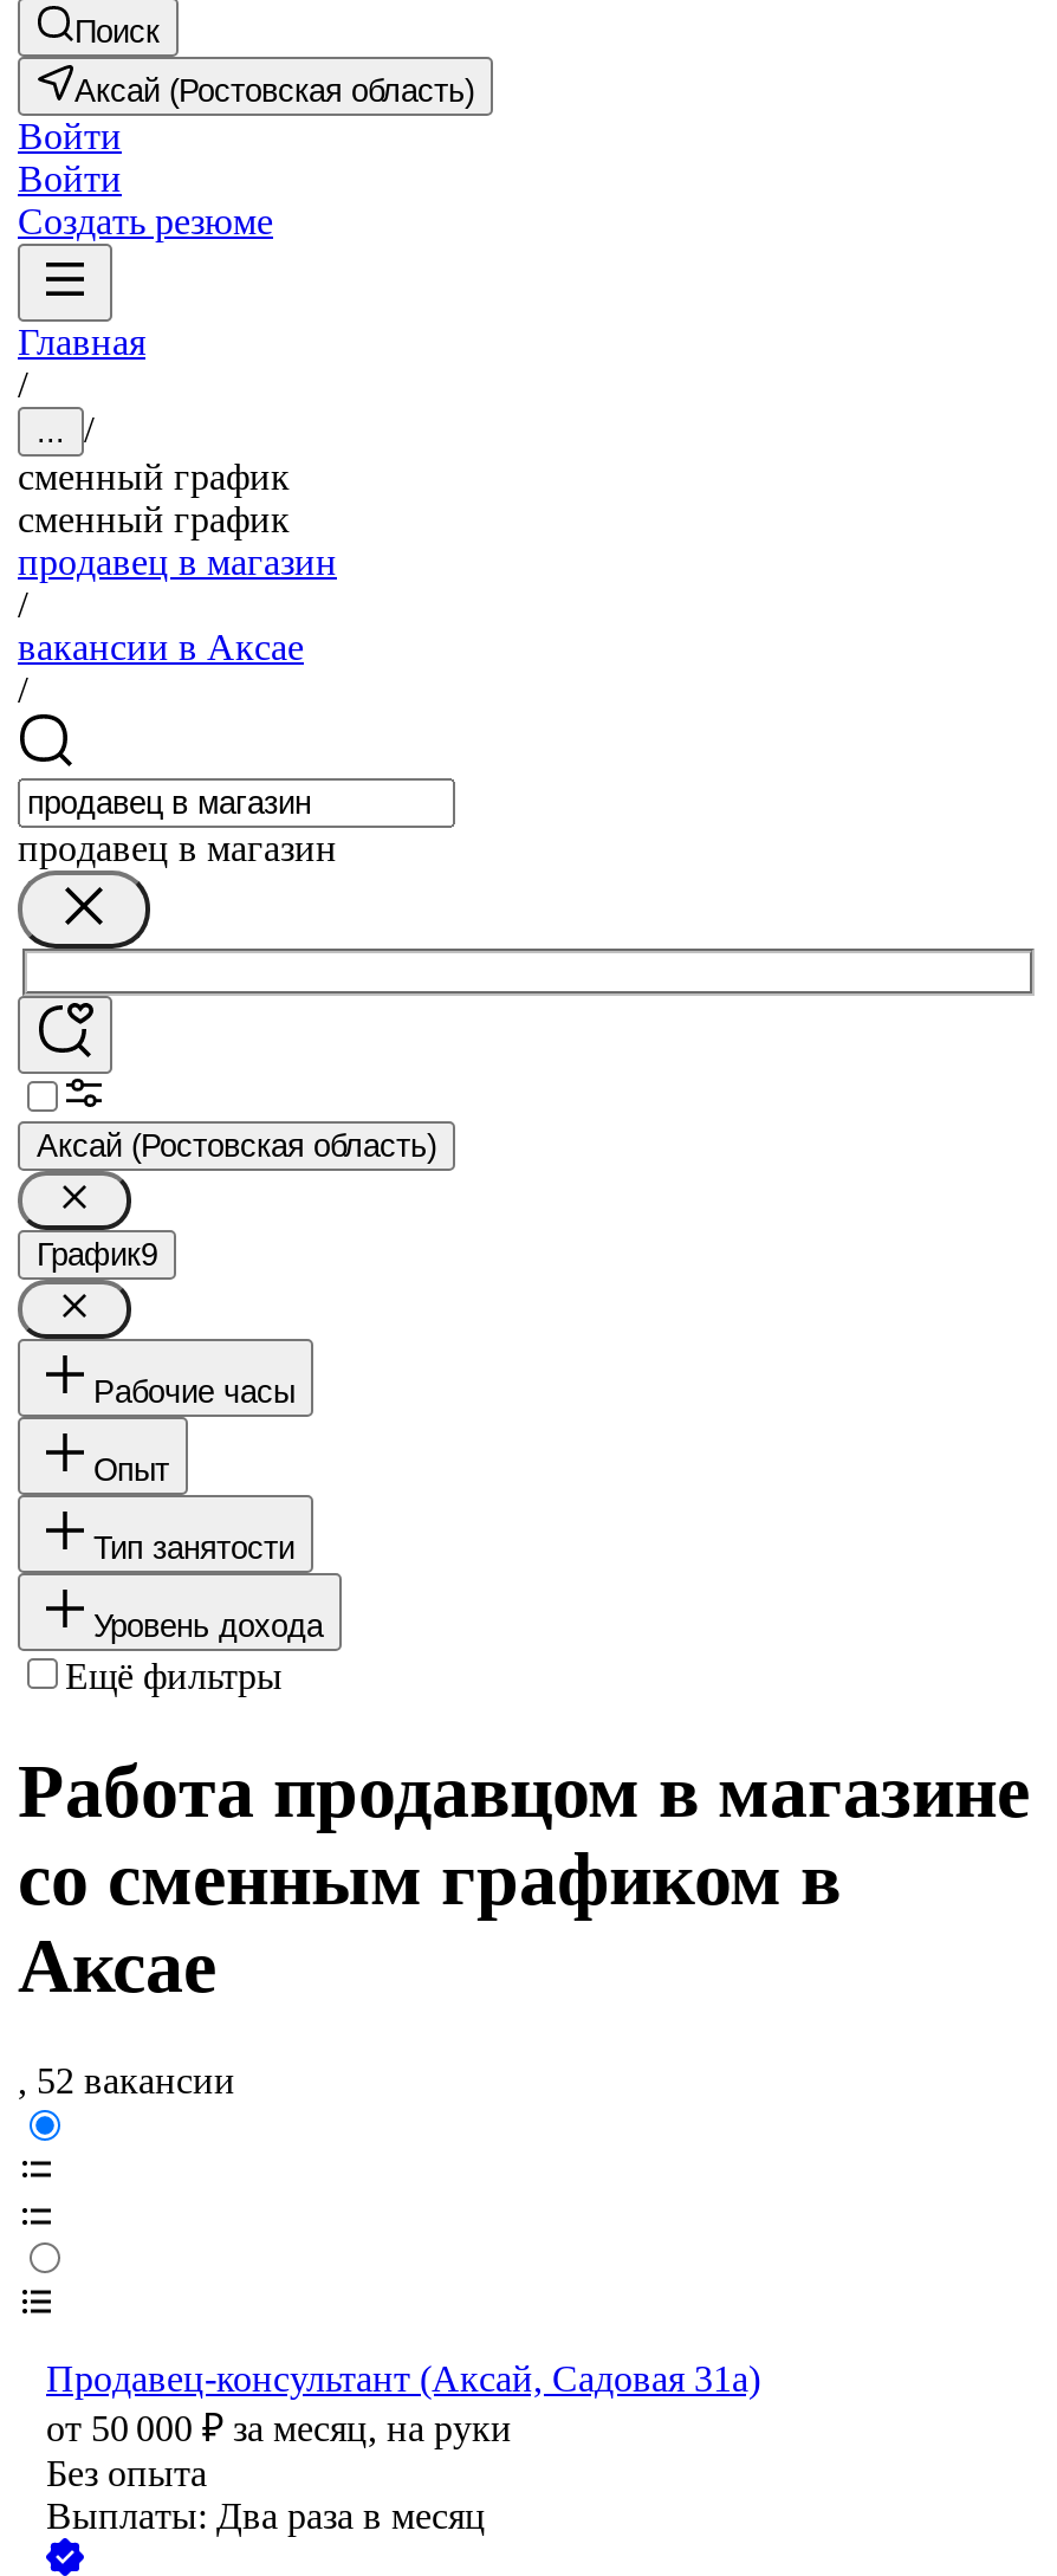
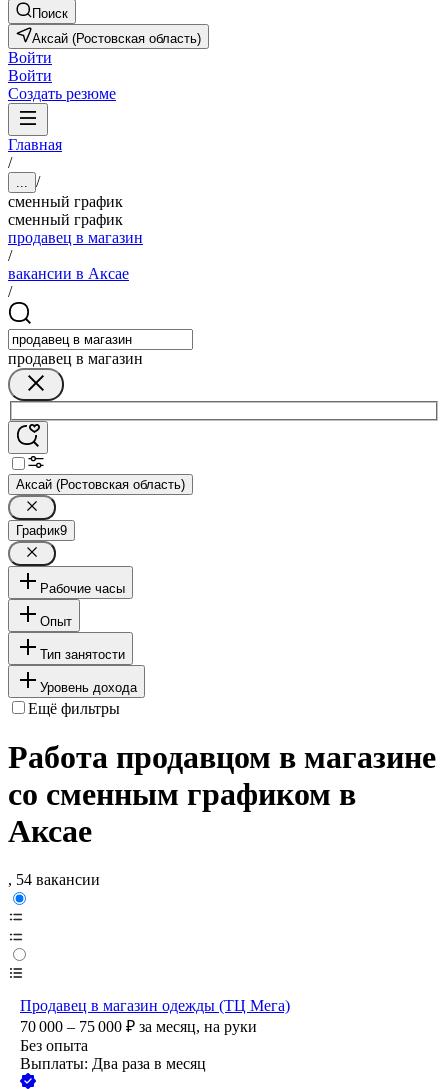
- , 52 вакансии
+ , 54 вакансии

- Продавец-консультант (Аксай, Садовая 31а)
- от 50 000 ₽ за месяц, на руки
+ Продавец в магазин одежды (ТЦ Мега)
+ 70 000 – 75 000 ₽ за месяц, на руки
